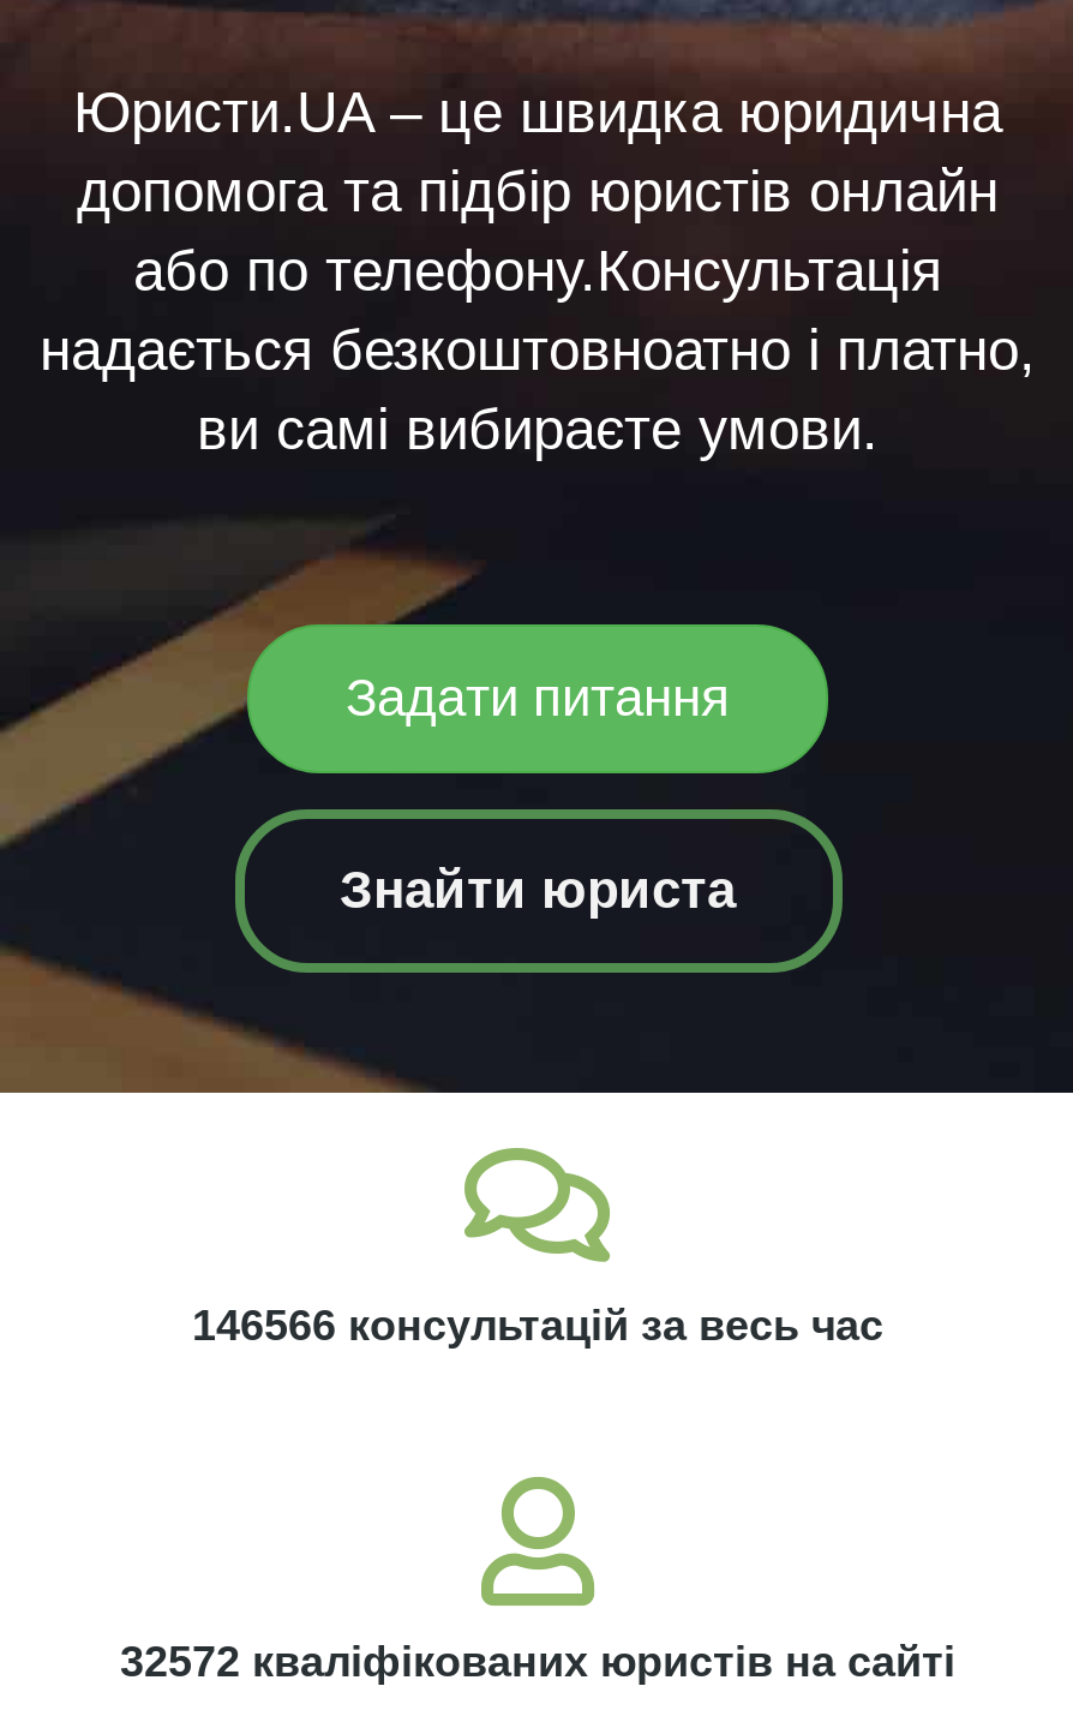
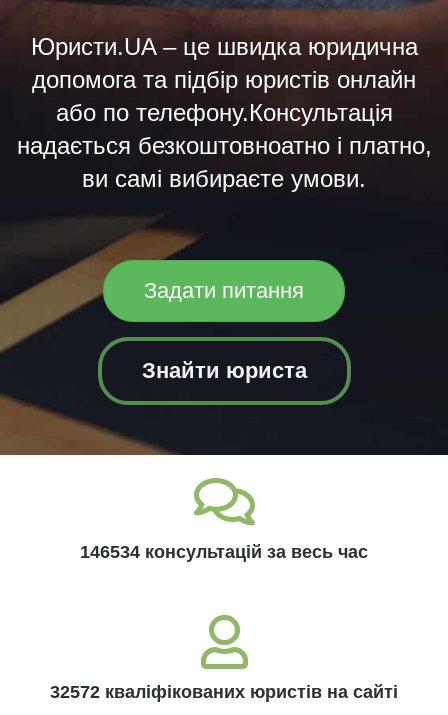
- 146566 консультацій за весь час
+ 146534 консультацій за весь час
